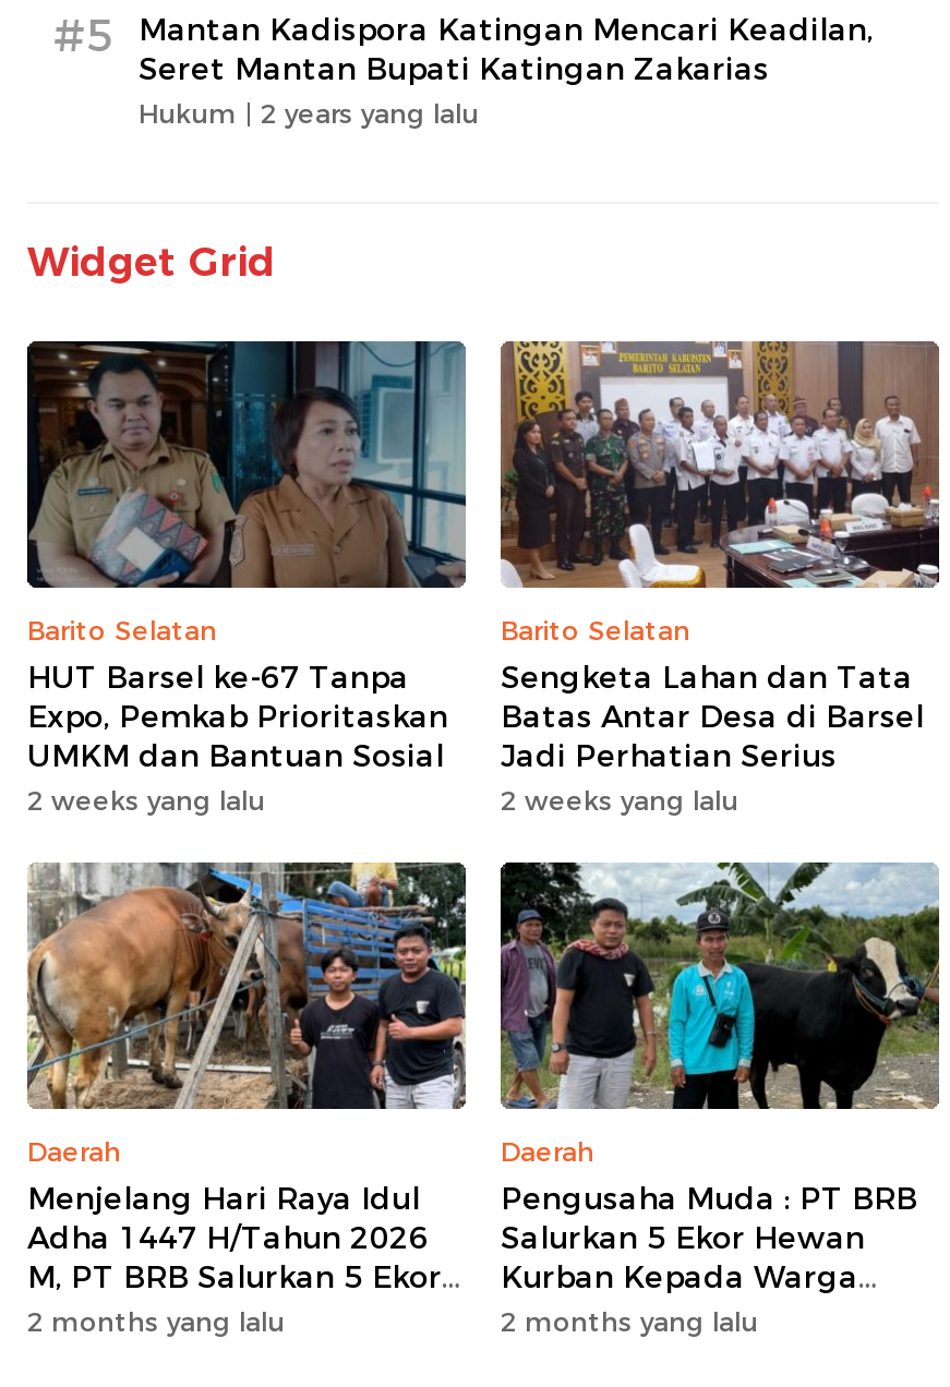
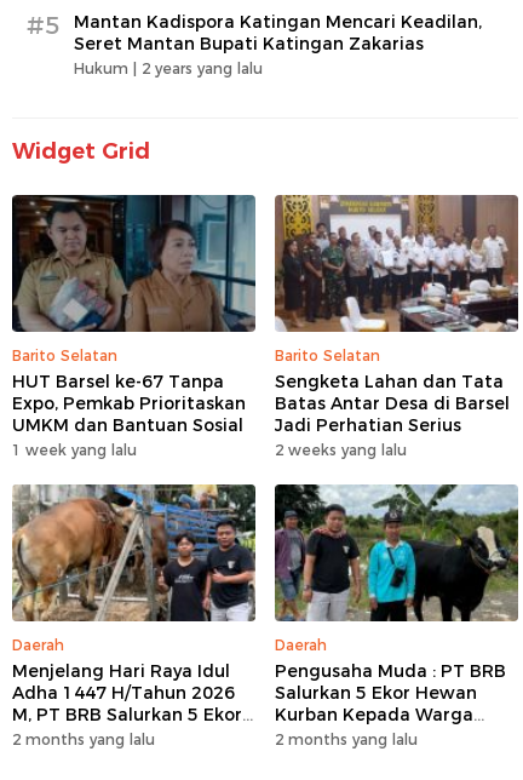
- 2 weeks yang lalu
+ 1 week yang lalu
